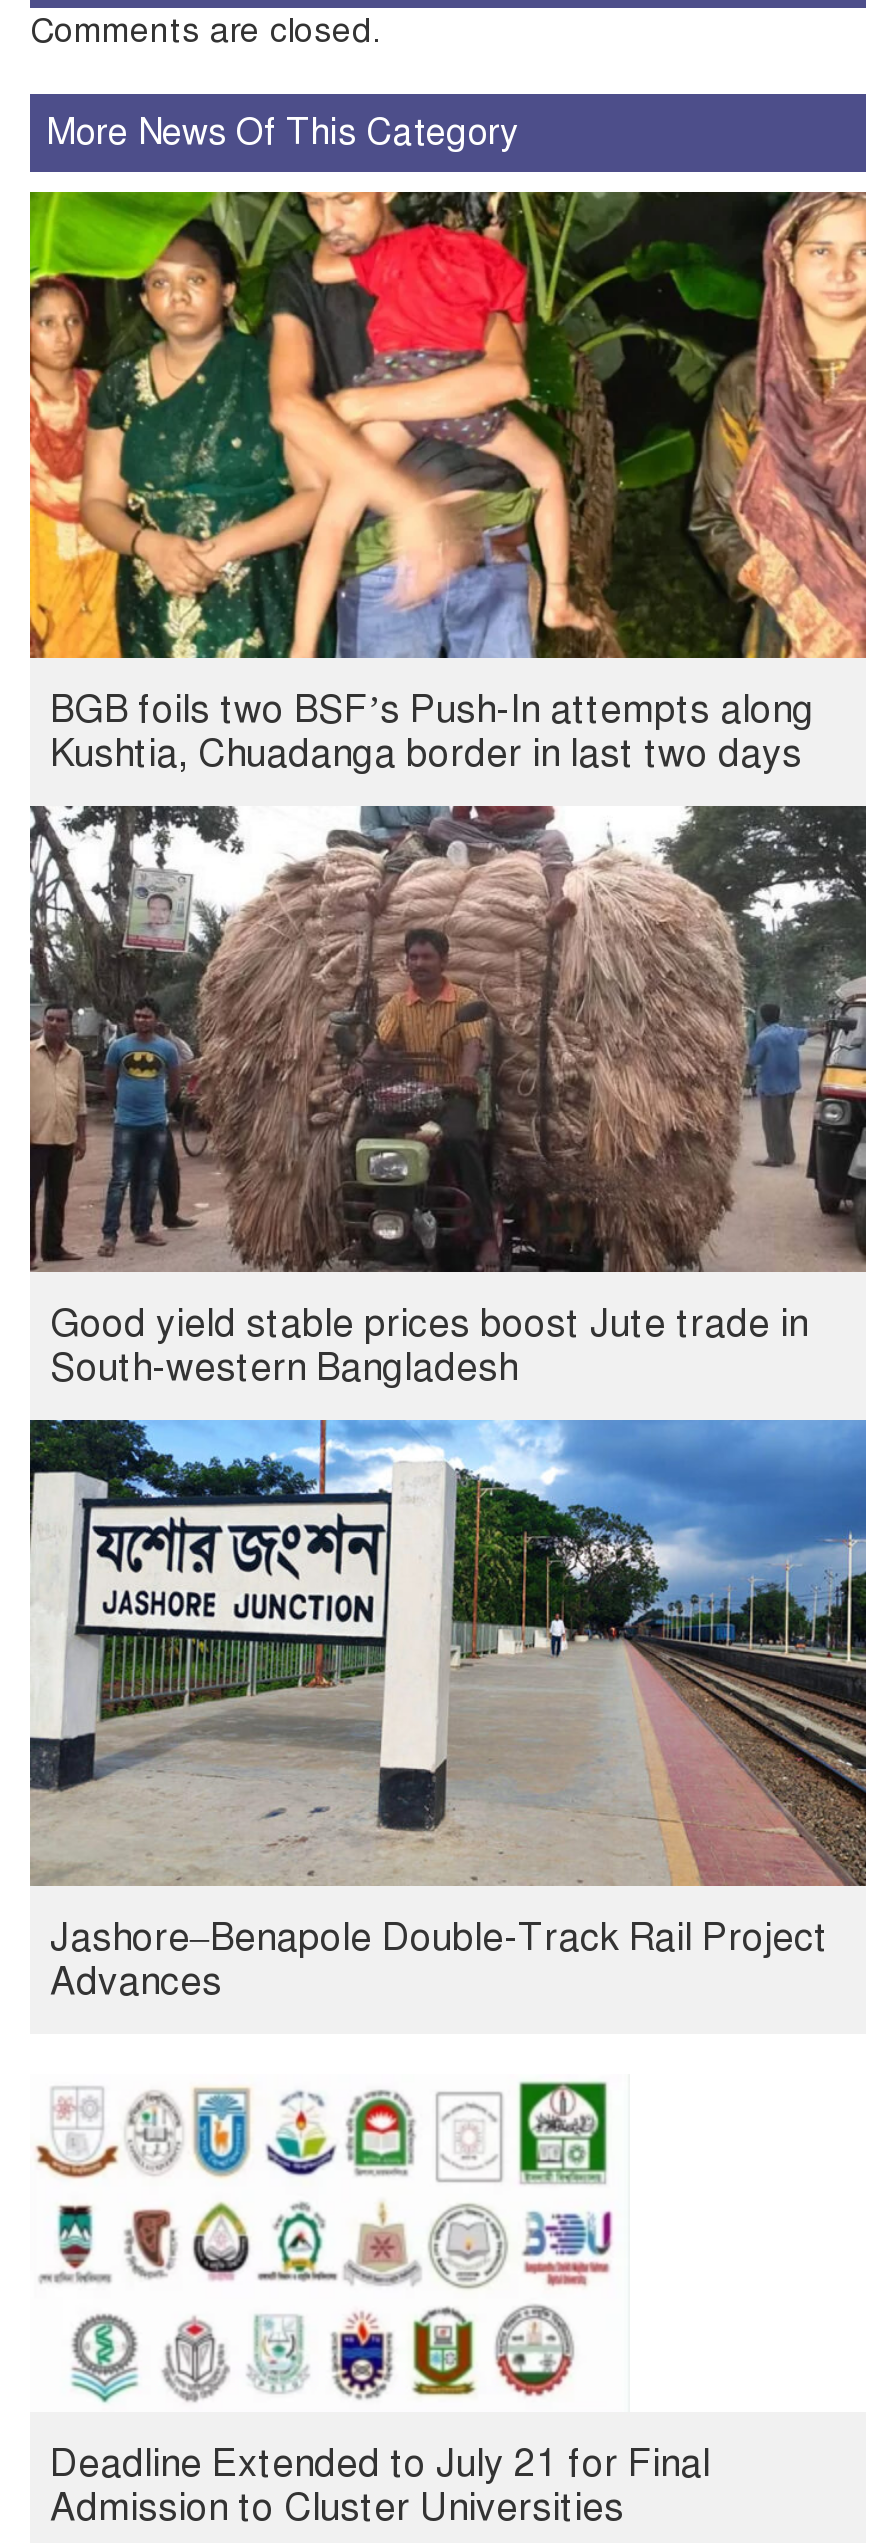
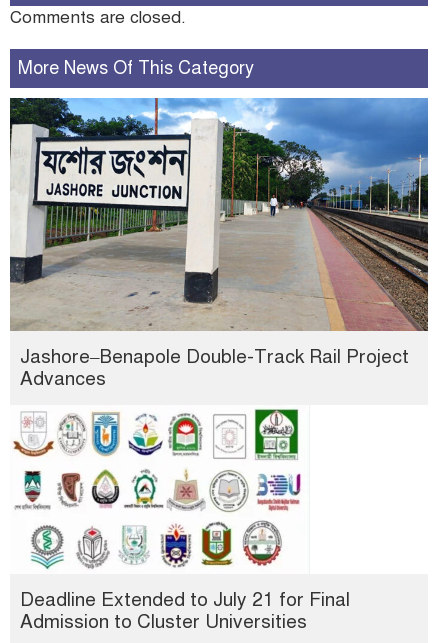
- [image]
- BGB foils two BSF’s Push-In attempts along
- Kushtia, Chuadanga border in last two days

- [image]
- Good yield stable prices boost Jute trade in
- South-western Bangladesh
